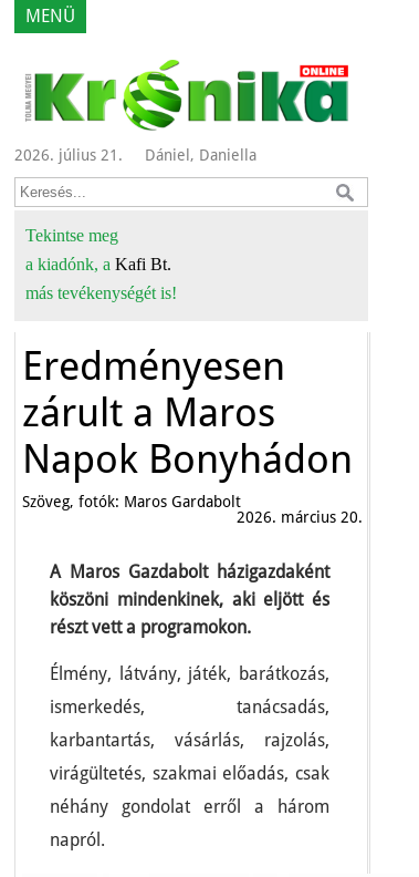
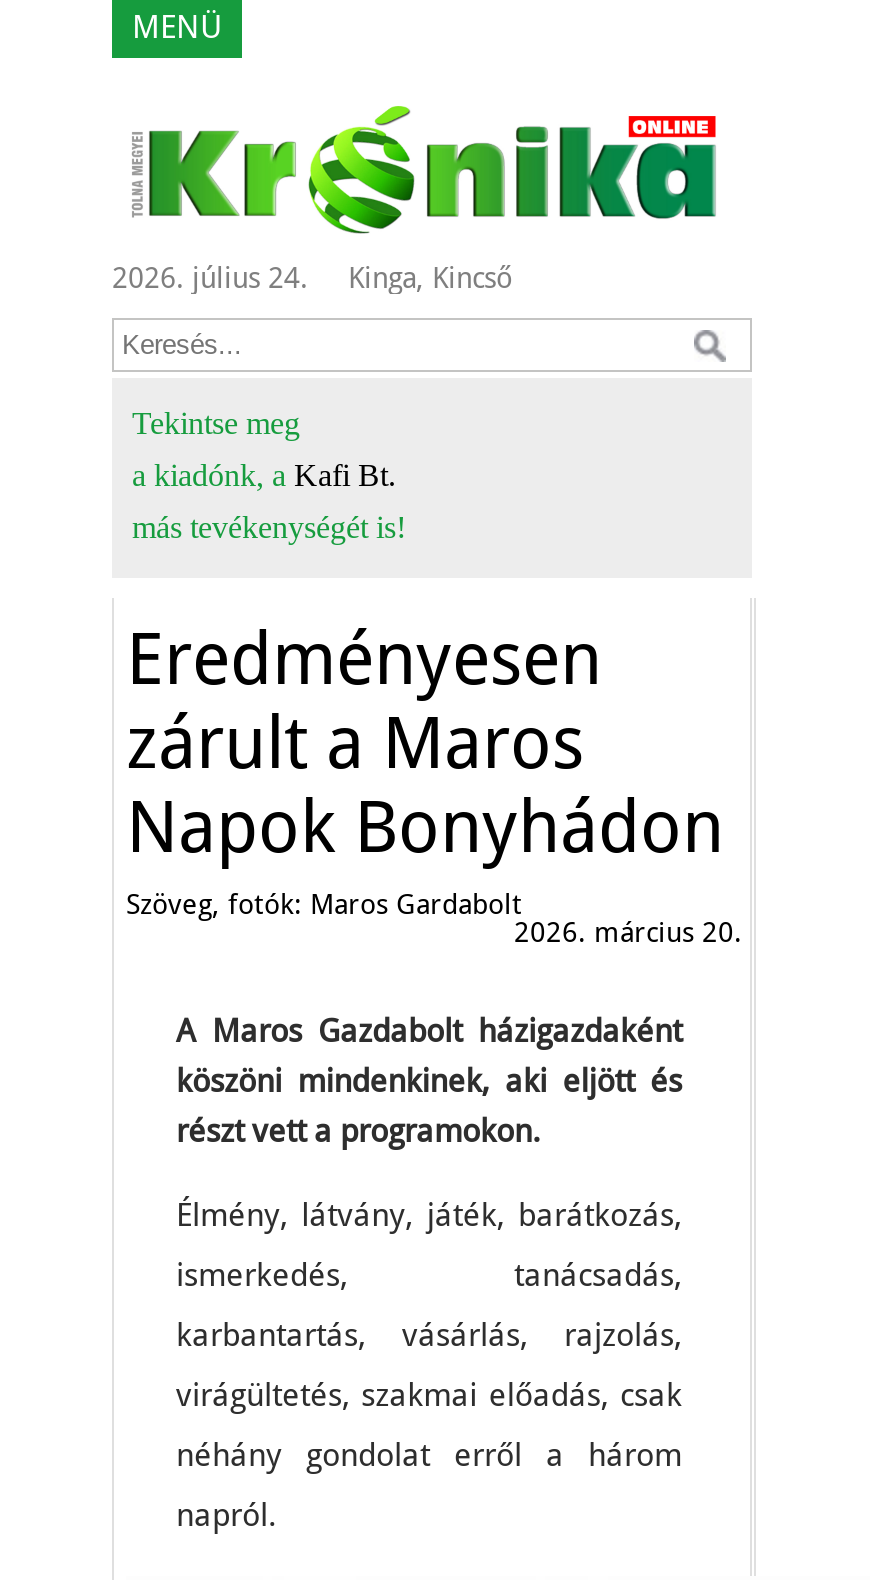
- 2026. július 21.
- Dániel, Daniella
+ 2026. július 24.
+ Kinga, Kincső
